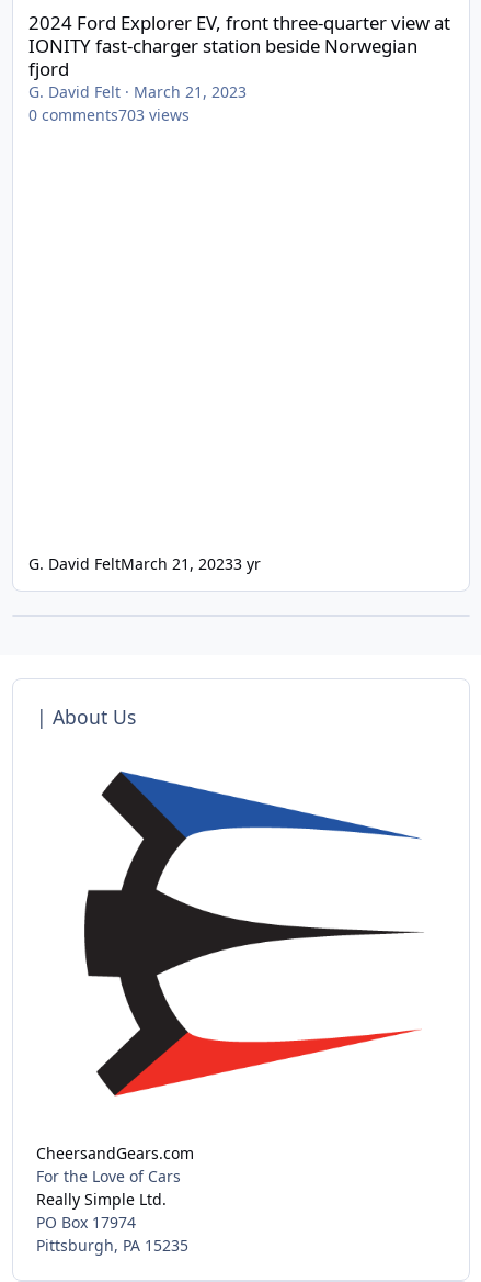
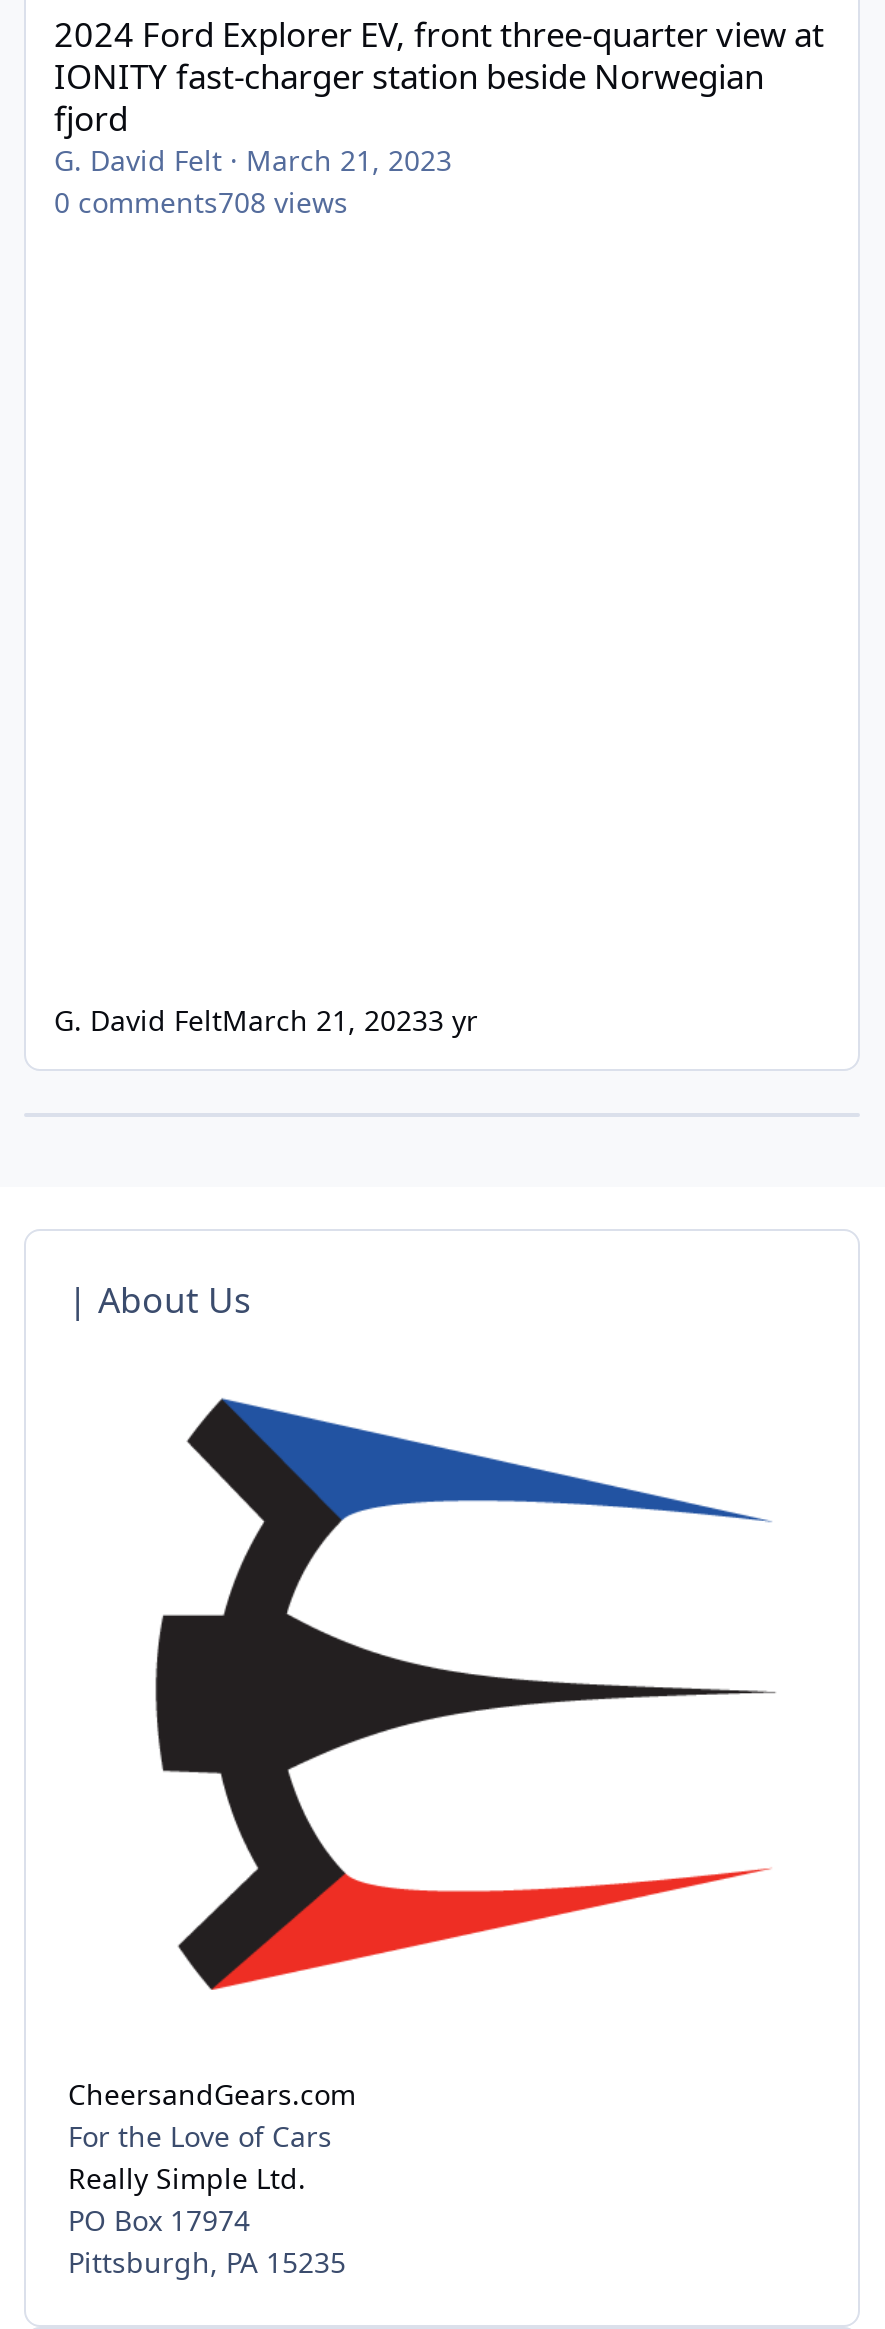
- 0 comments703 views
+ 0 comments708 views
